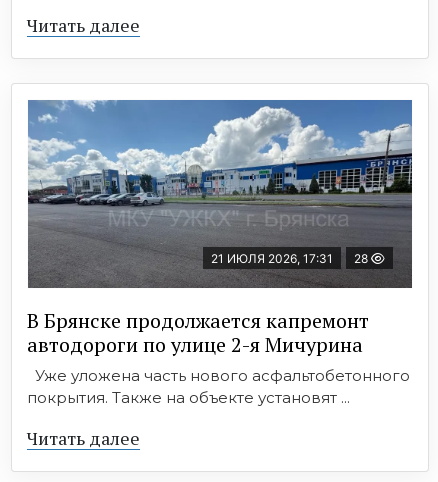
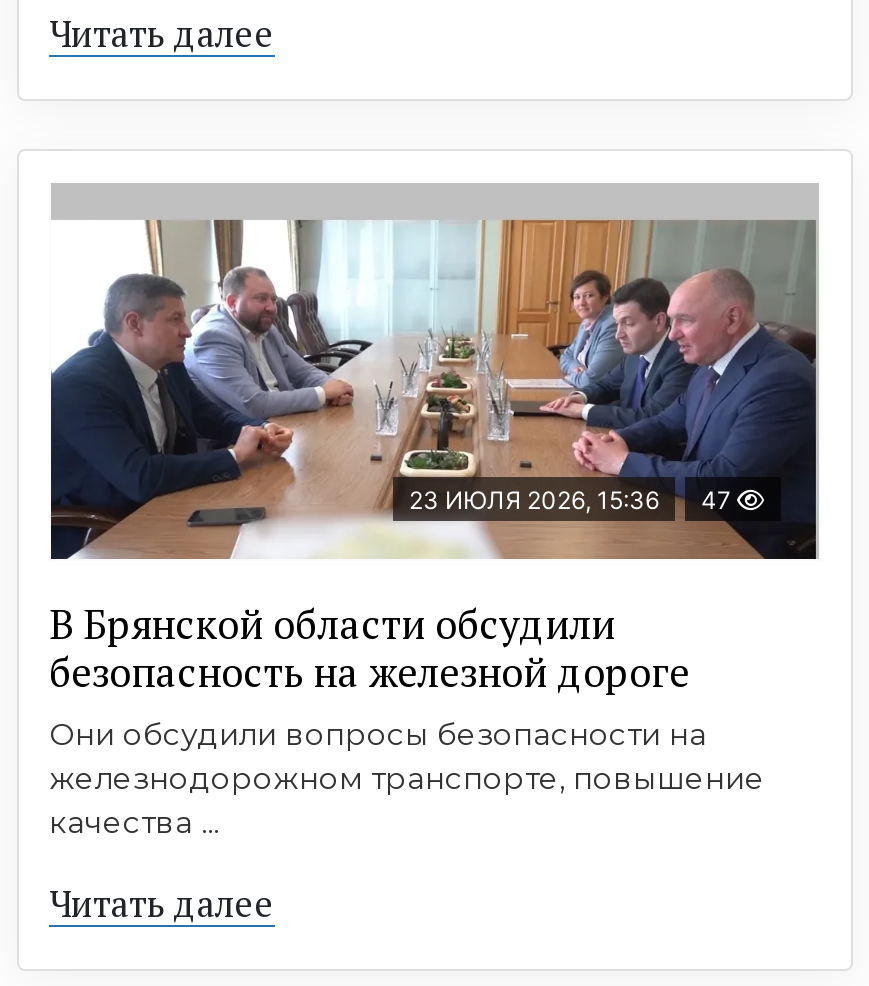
- [image]
- 21 ИЮЛЯ 2026, 17:31
- 28
+ [image]
+ 23 ИЮЛЯ 2026, 15:36
+ 47

- В Брянске продолжается капремонт
- автодороги по улице 2-я Мичурина
- Уже уложена часть нового асфальтобетонного
- покрытия. Также на объекте установят ...
+ В Брянской области обсудили
+ безопасность на железной дороге
+ Они обсудили вопросы безопасности на
+ железнодорожном транспорте, повышение
+ качества ...
